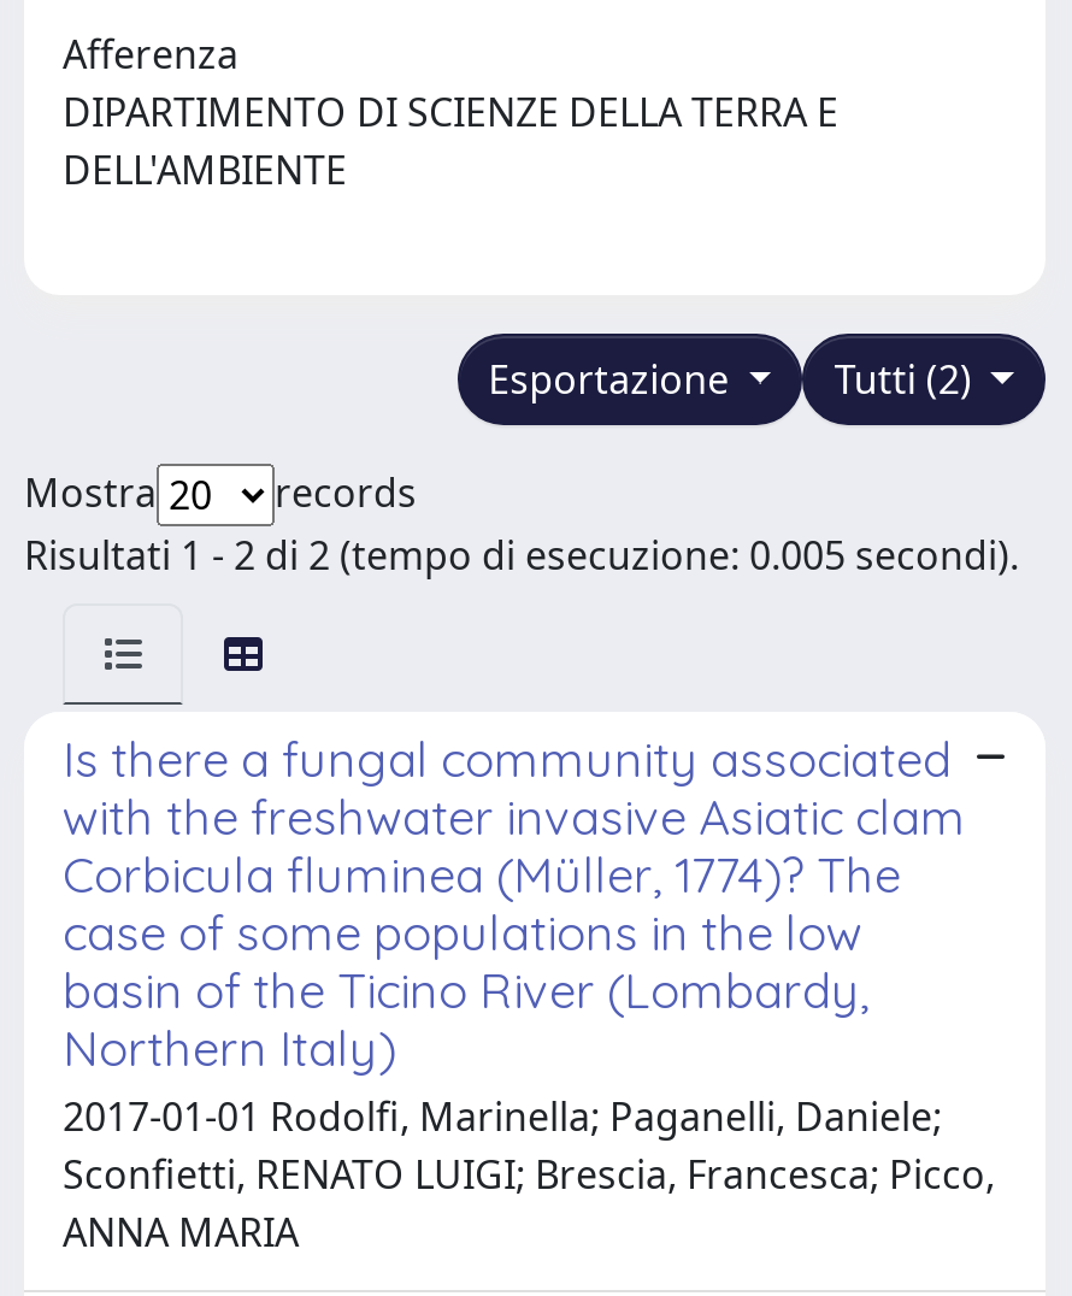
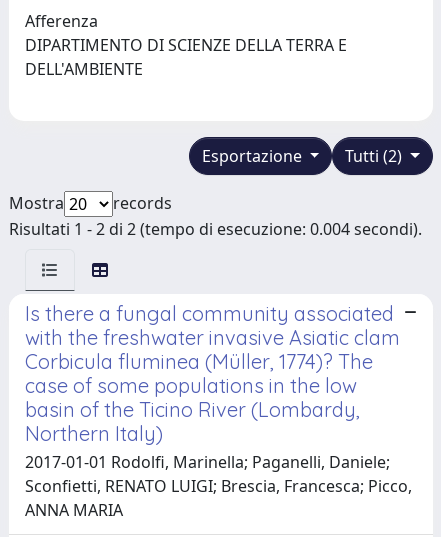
- Risultati 1 - 2 di 2 (tempo di esecuzione: 0.005 secondi).
+ Risultati 1 - 2 di 2 (tempo di esecuzione: 0.004 secondi).
